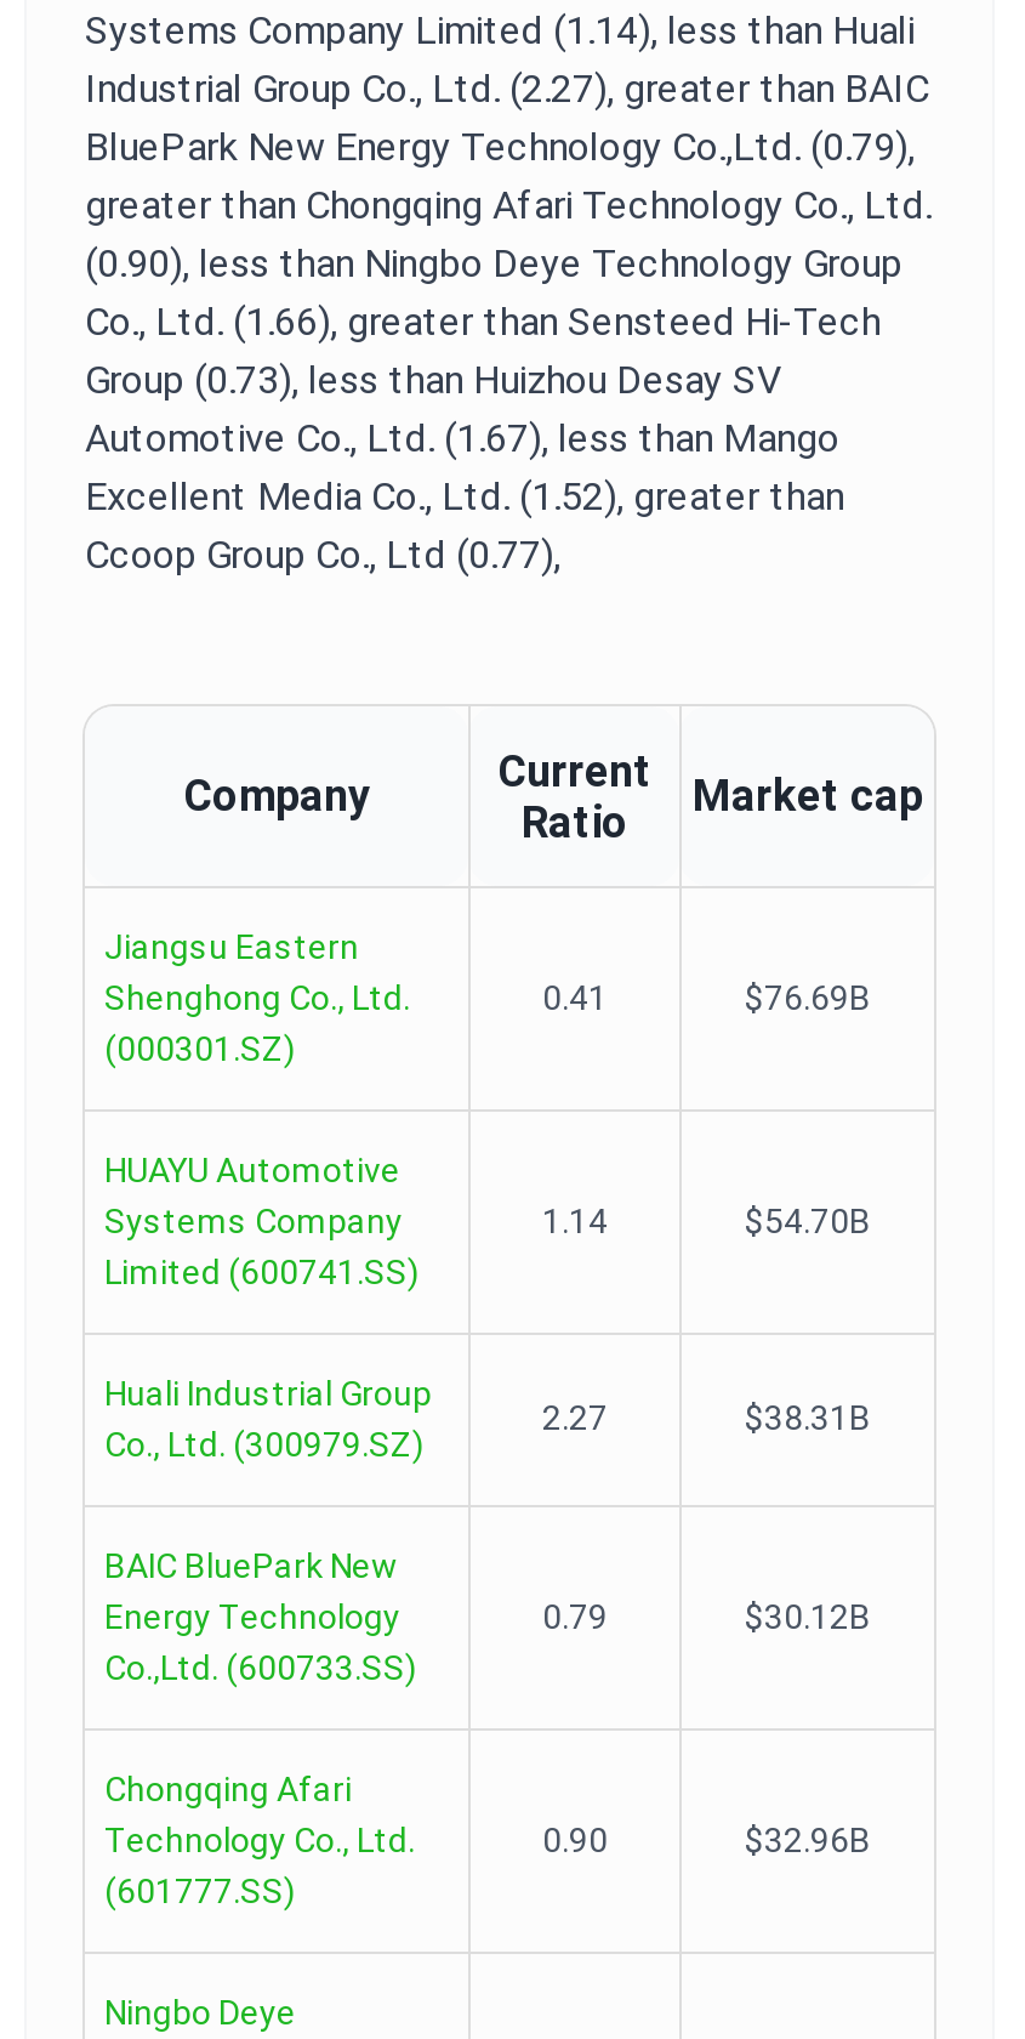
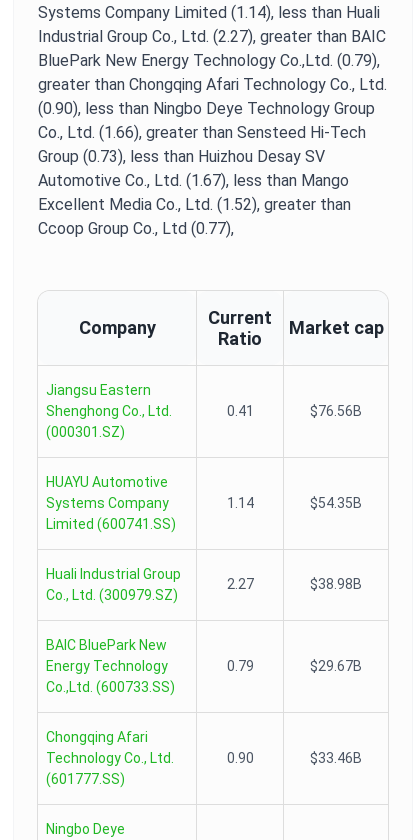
- $76.69B
+ $76.56B

- $54.70B
+ $54.35B

- $38.31B
+ $38.98B

- $30.12B
+ $29.67B

- $32.96B
+ $33.46B
